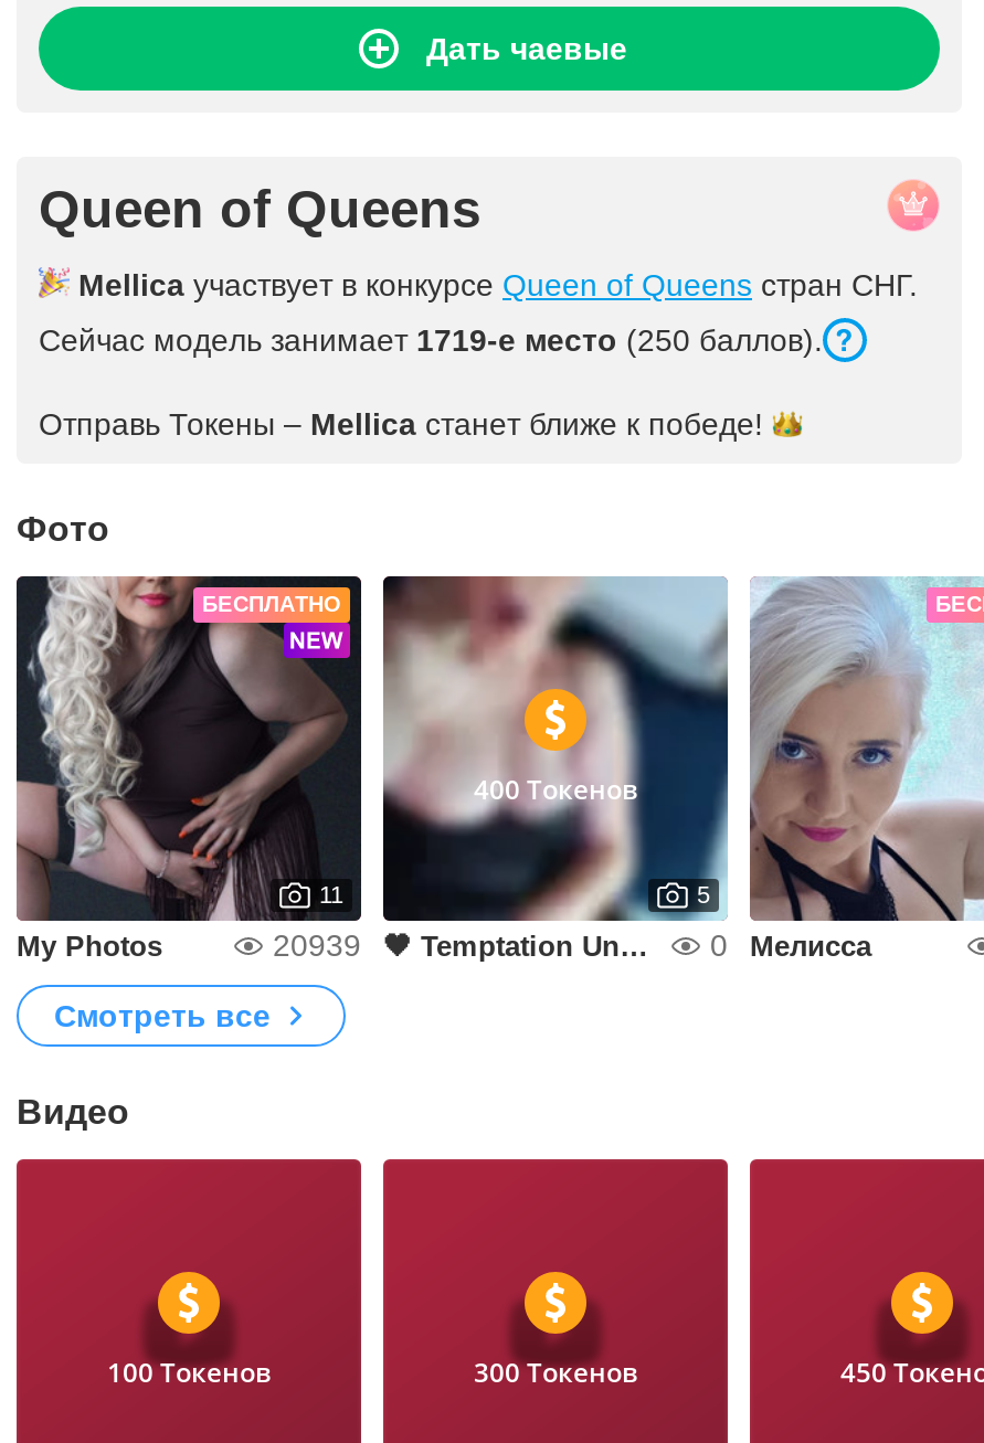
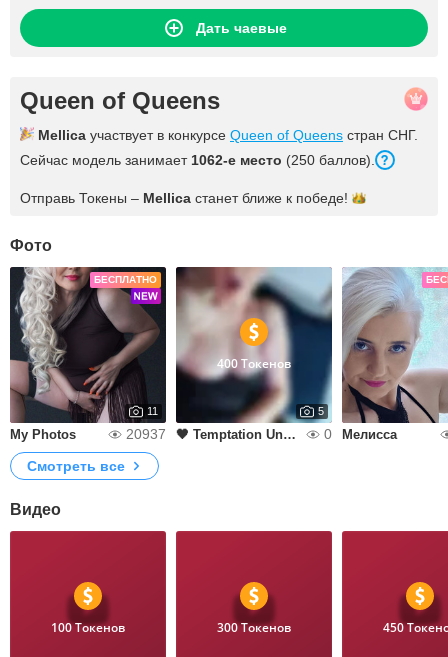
- Сейчас модель занимает 1719-е место (250 баллов).
+ Сейчас модель занимает 1062-е место (250 баллов).

- 20939
+ 20937
